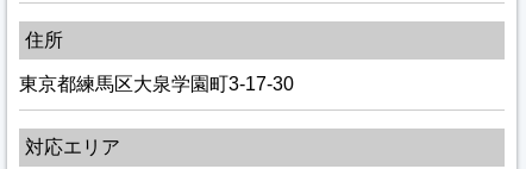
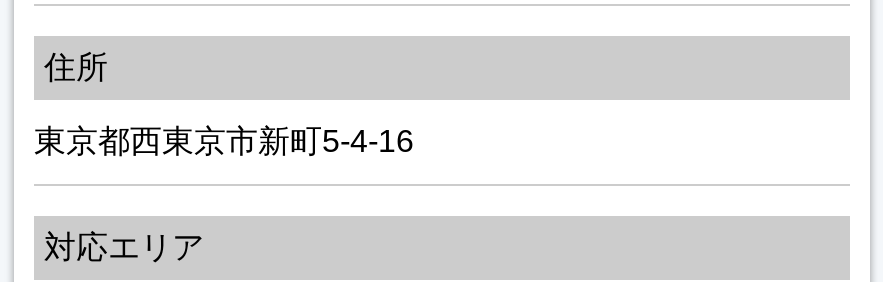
- 東京都練馬区大泉学園町3-17-30
+ 東京都西東京市新町5-4-16
